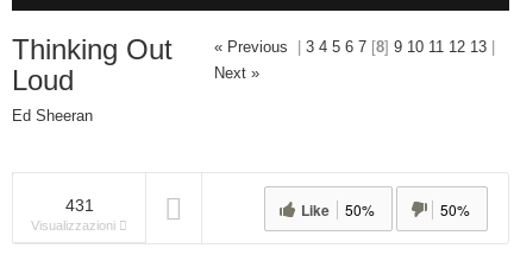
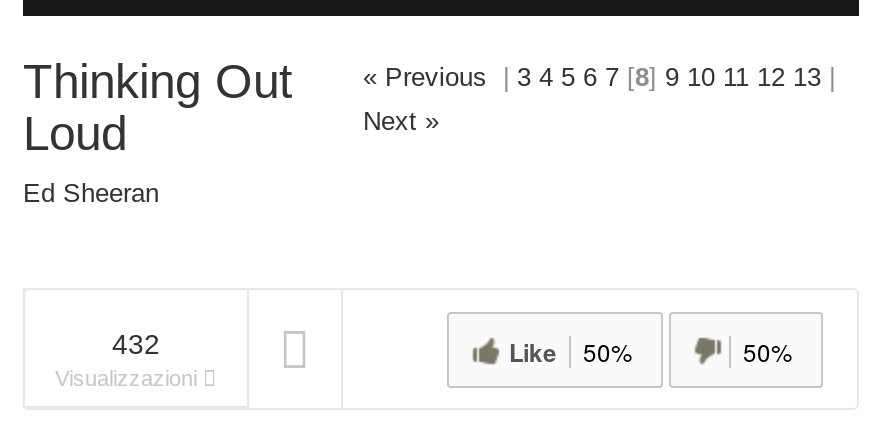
- 431
+ 432
